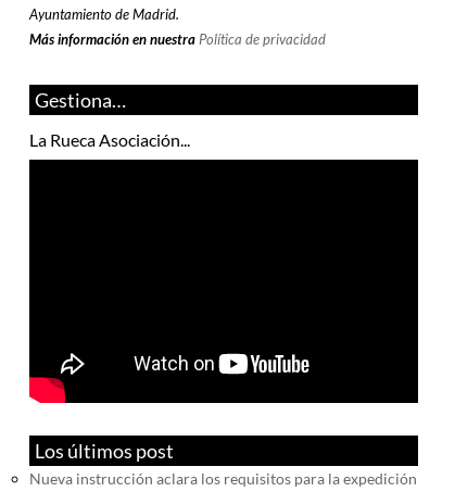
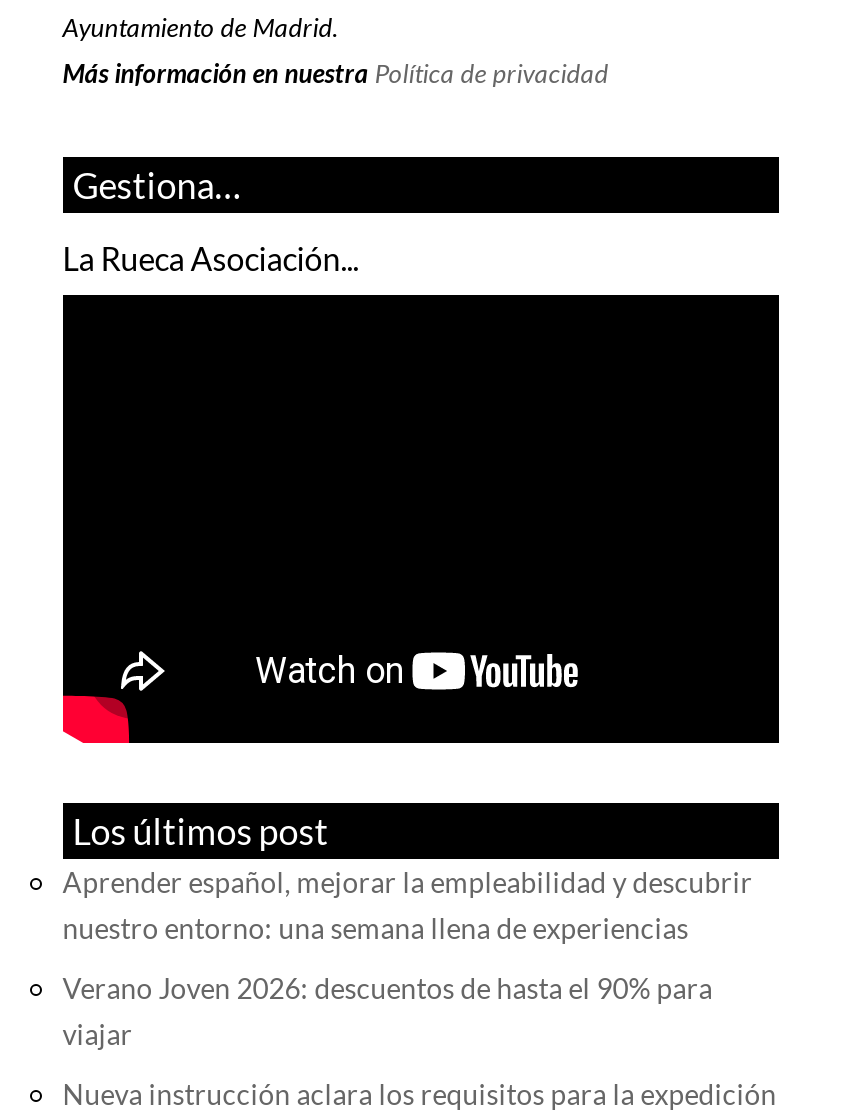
+ Aprender español, mejorar la empleabilidad y descubrir
+ nuestro entorno: una semana llena de experiencias
+ Verano Joven 2026: descuentos de hasta el 90% para
+ viajar
